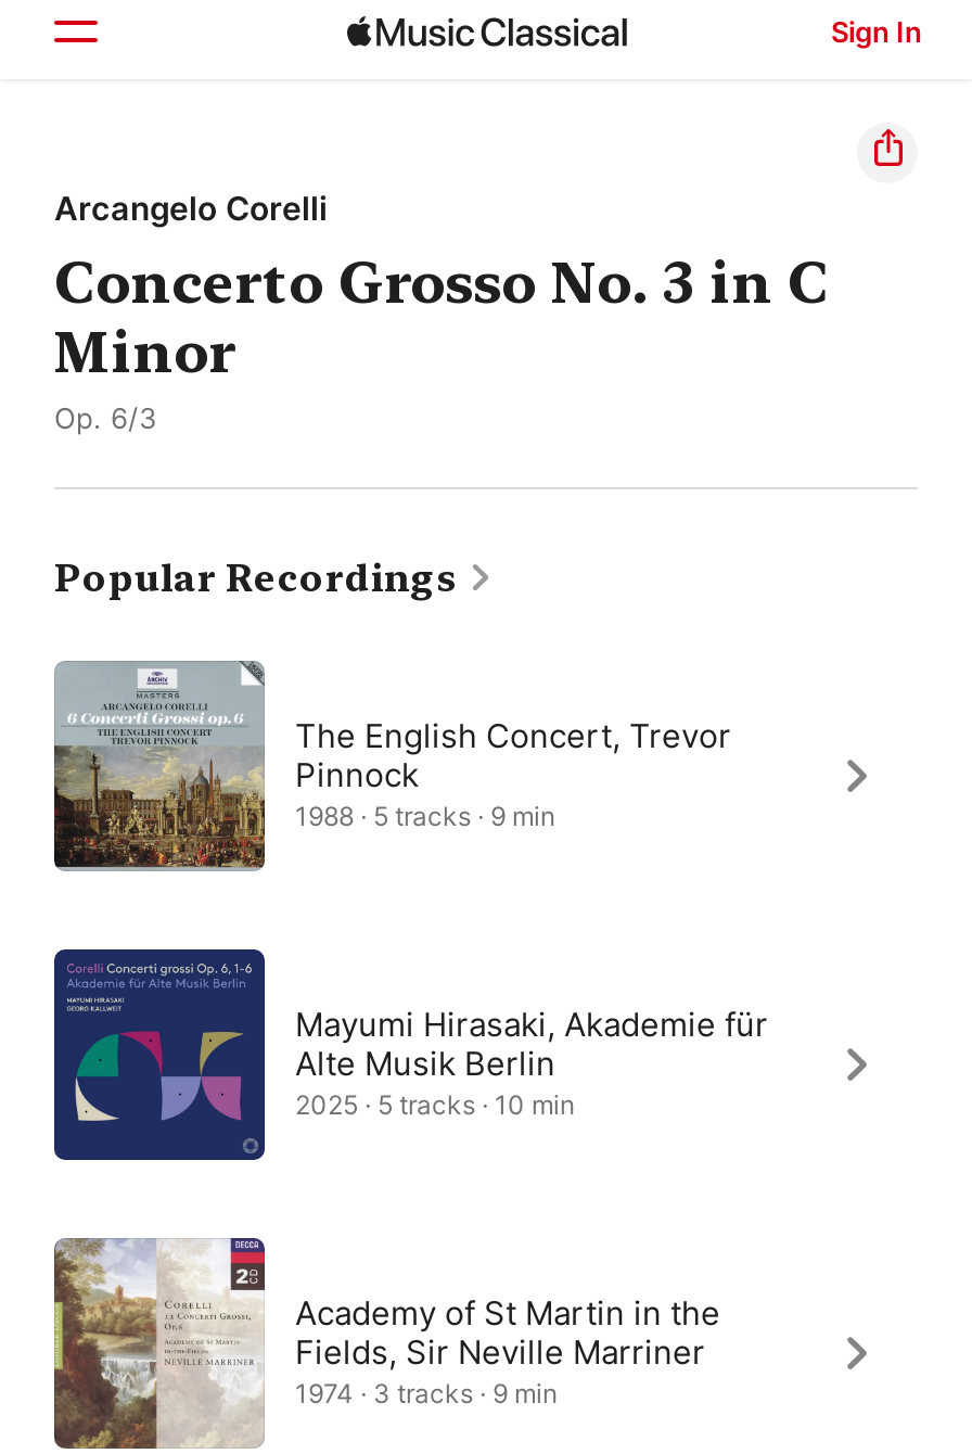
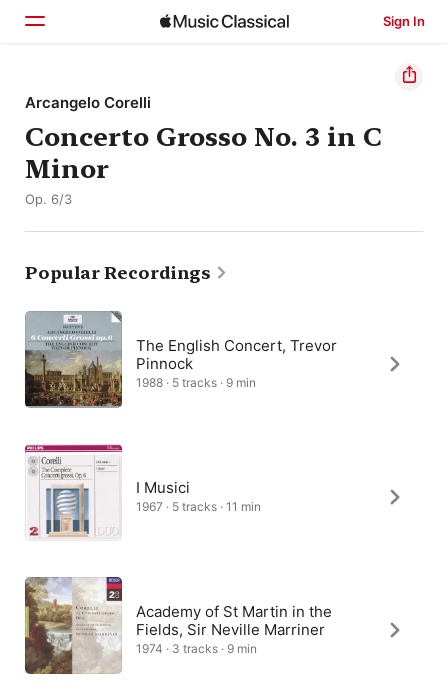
- [image]
- Mayumi Hirasaki, Akademie für
- Alte Musik Berlin
- 2025 · 5 tracks · 10 min
+ [image]
+ I Musici
+ 1967 · 5 tracks · 11 min
